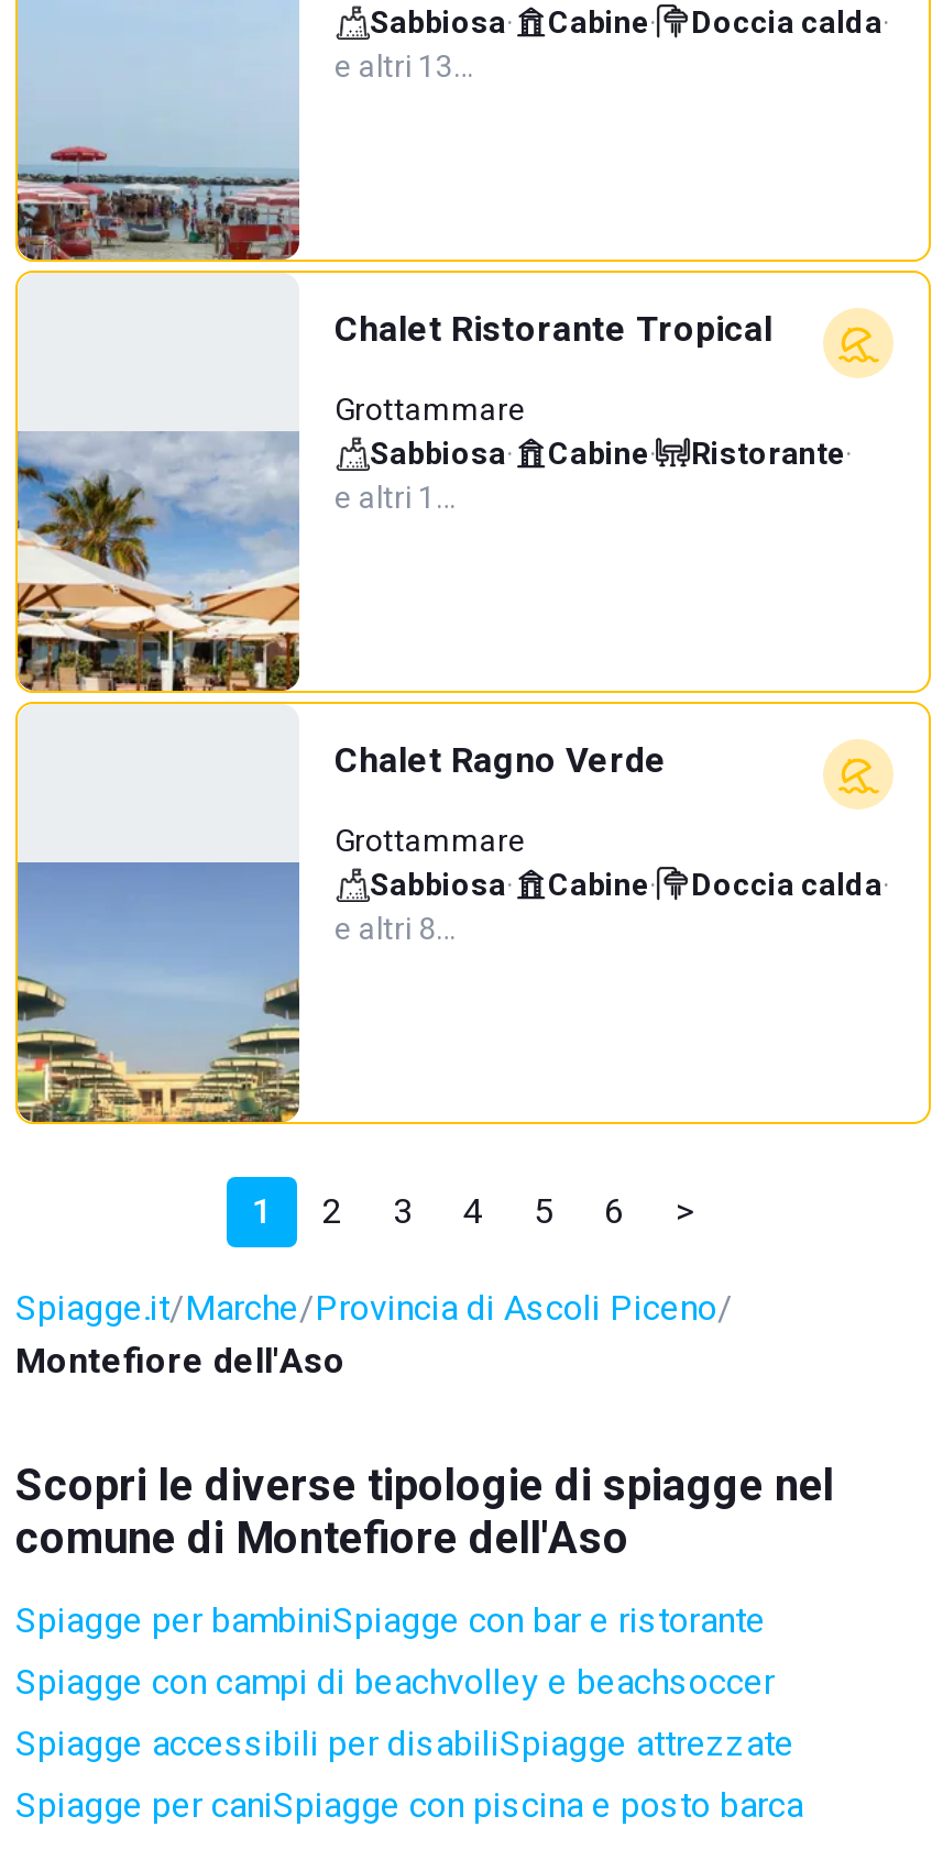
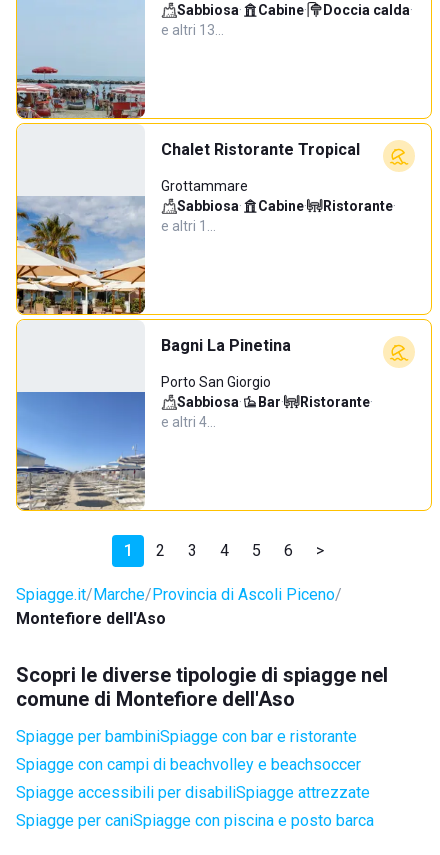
- Chalet Ragno Verde
+ Bagni La Pinetina

- Grottammare
+ Porto San Giorgio

- [image]
- Cabine·
- Doccia calda·
- e altri 8…
+ [image]
+ Bar·
+ Ristorante·
+ e altri 4…
